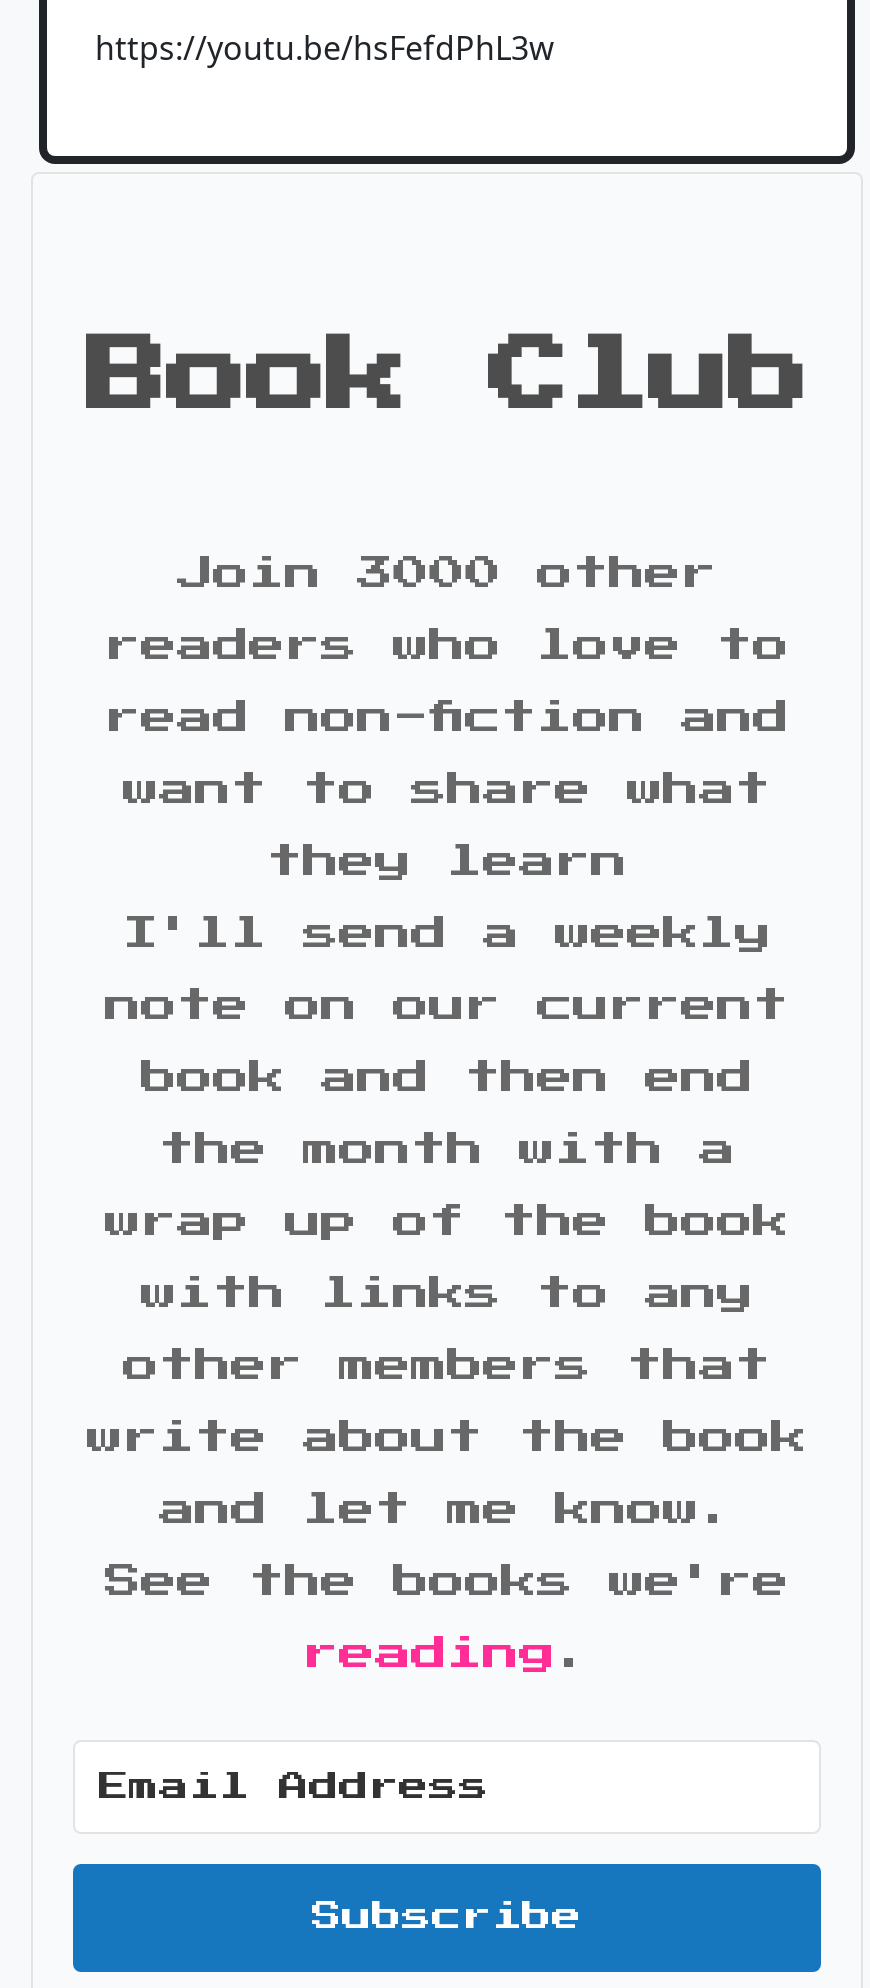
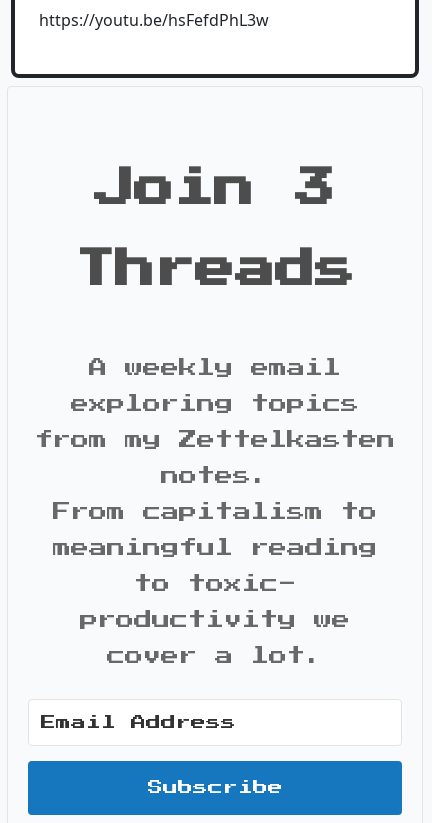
- Book Club
- Join 3000 other
- readers who love to
- read non-fiction and
- want to share what
- they learn
- I'll send a weekly
- note on our current
- book and then end
- the month with a
- wrap up of the book
- with links to any
- other members that
- write about the book
- and let me know.
- See the books we're
- reading.
+ Join 3
+ Threads
+ A weekly email
+ exploring topics
+ from my Zettelkasten
+ notes.
+ From capitalism to
+ meaningful reading
+ to toxic-
+ productivity we
+ cover a lot.
